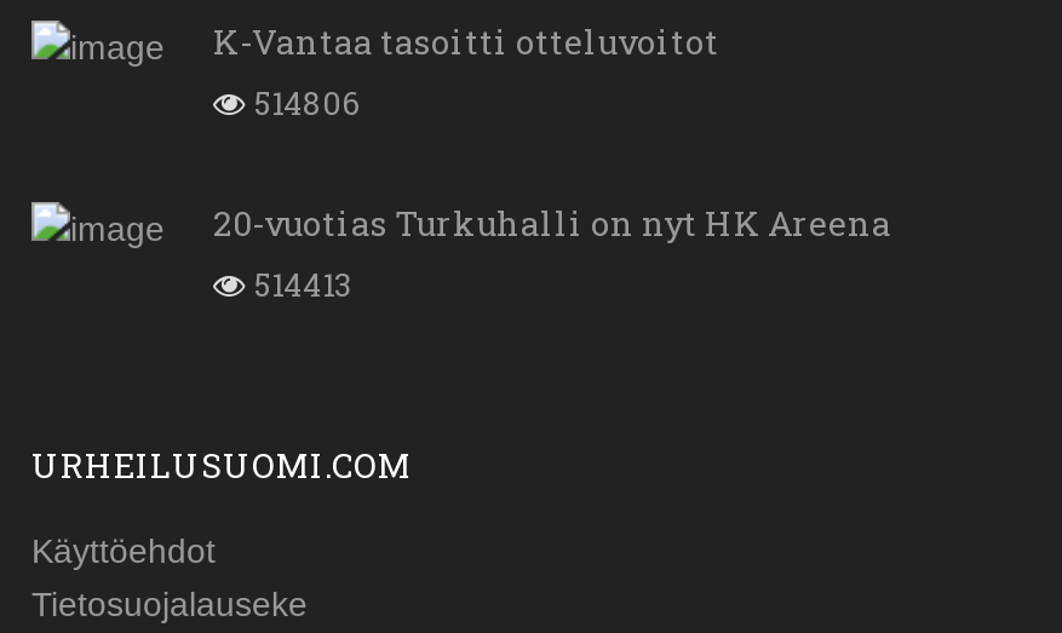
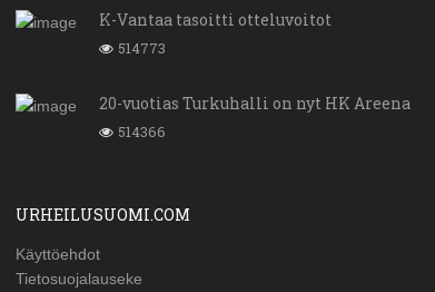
- 514806
+ 514773

- 514413
+ 514366
